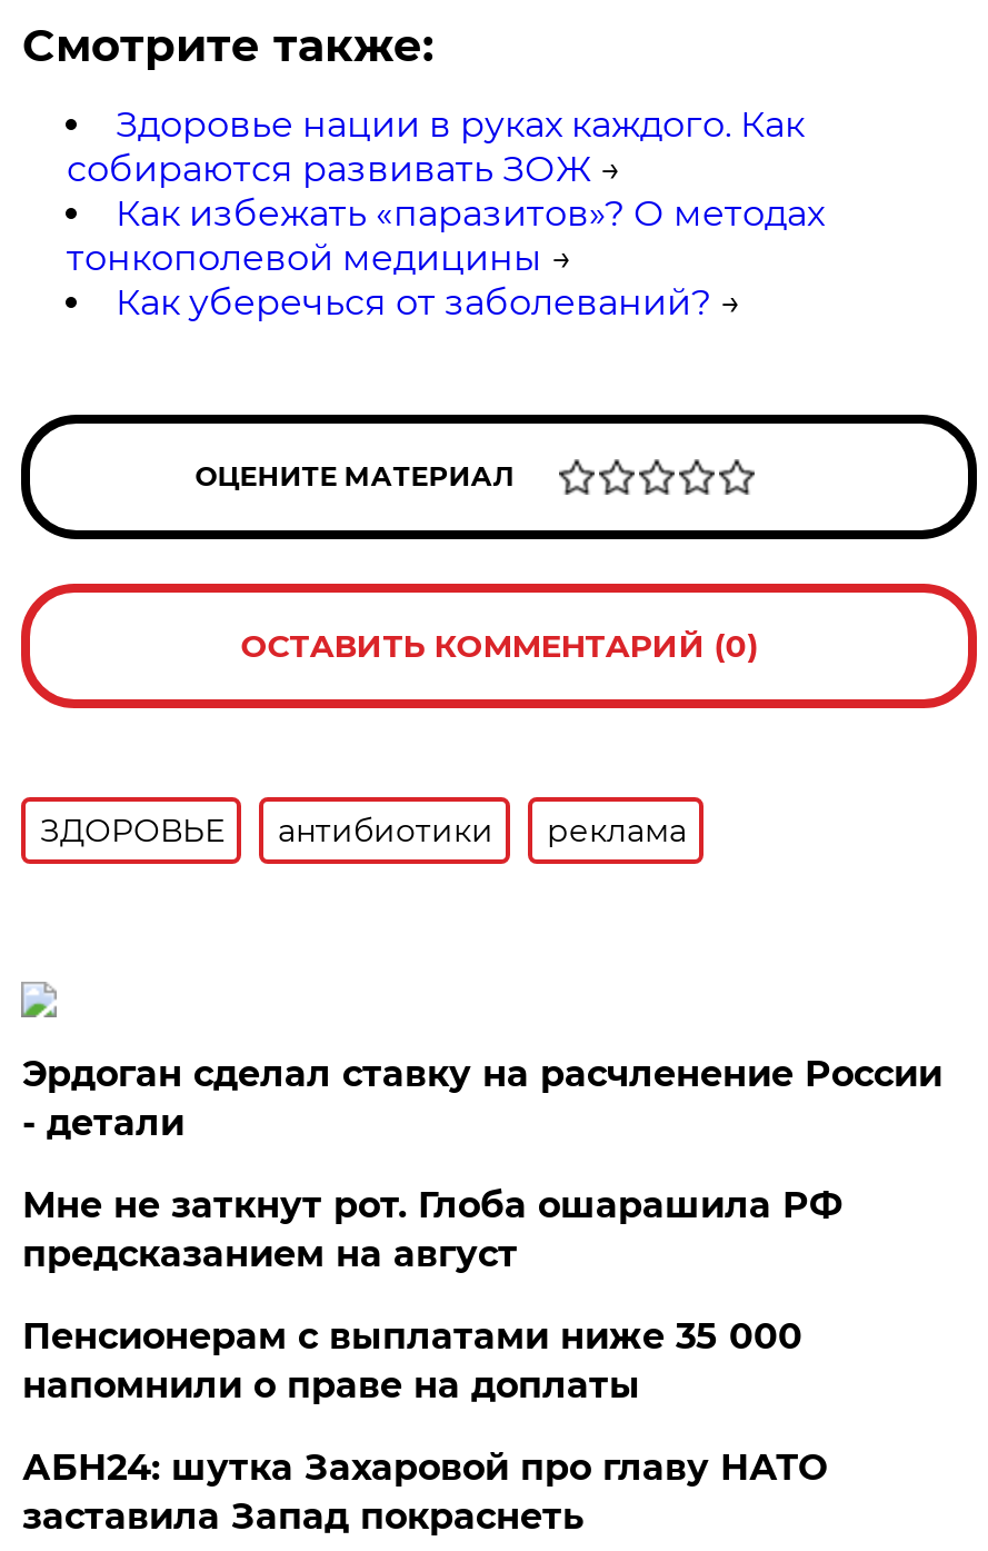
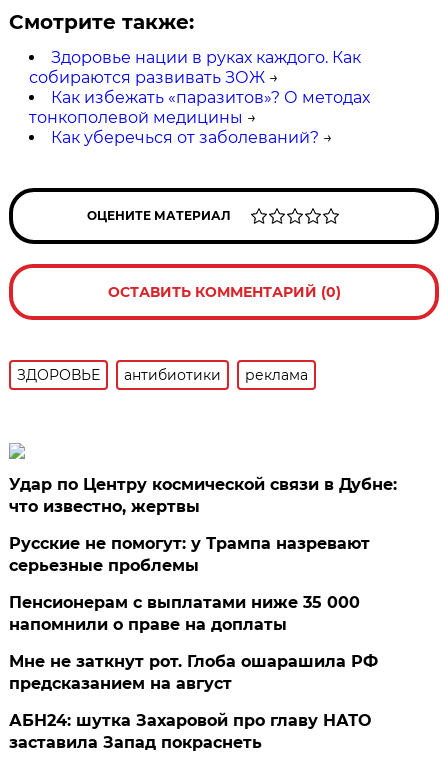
+ Русские не помогут: у Трампа назревают
+ серьезные проблемы

- Эрдоган сделал ставку на расчленение России
- - детали
+ Удар по Центру космической связи в Дубне:
+ что известно, жертвы

moved down: Мне не заткнут рот. Глоба ошарашила РФ | предсказанием на август
